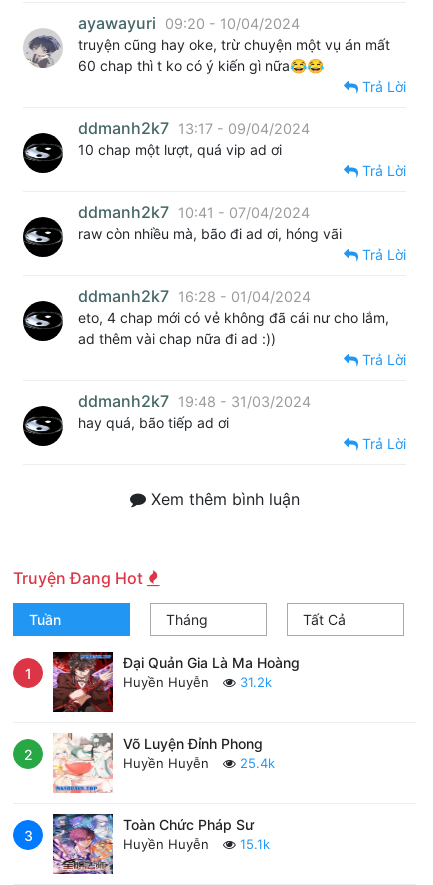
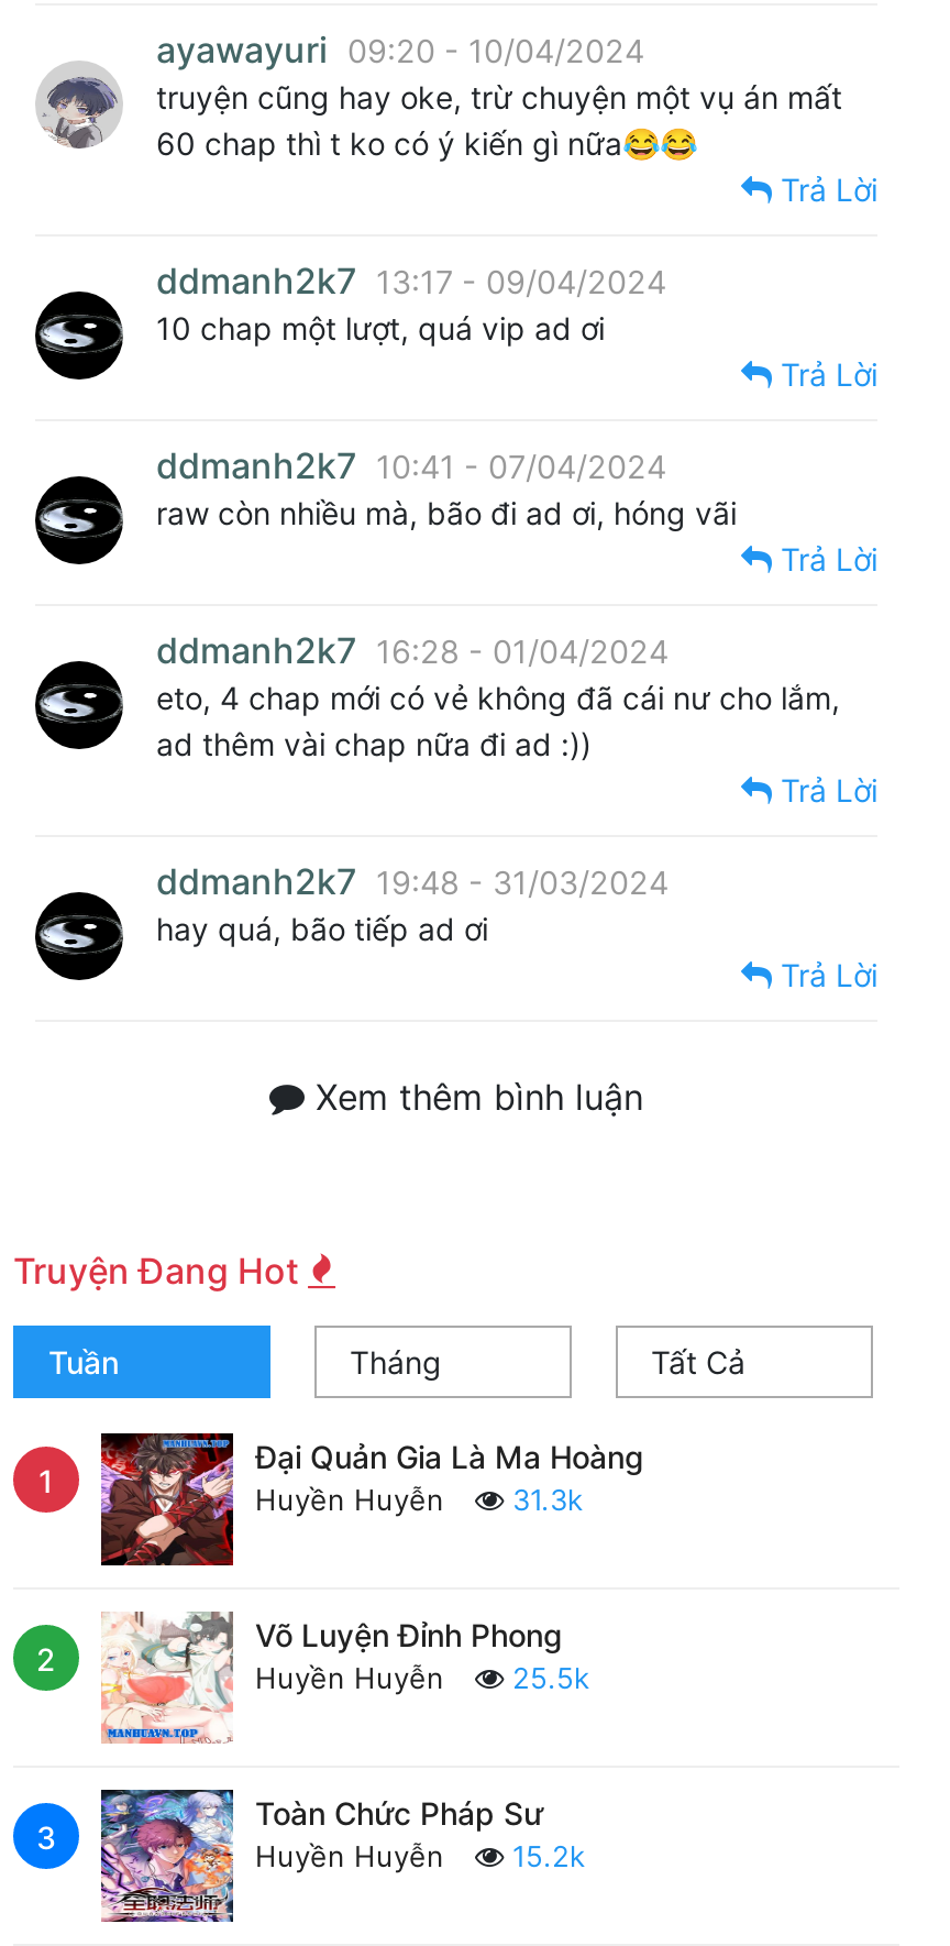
- Huyền Huyễn 31.2k
+ Huyền Huyễn 31.3k

- Huyền Huyễn 25.4k
+ Huyền Huyễn 25.5k

- Huyền Huyễn 15.1k
+ Huyền Huyễn 15.2k
